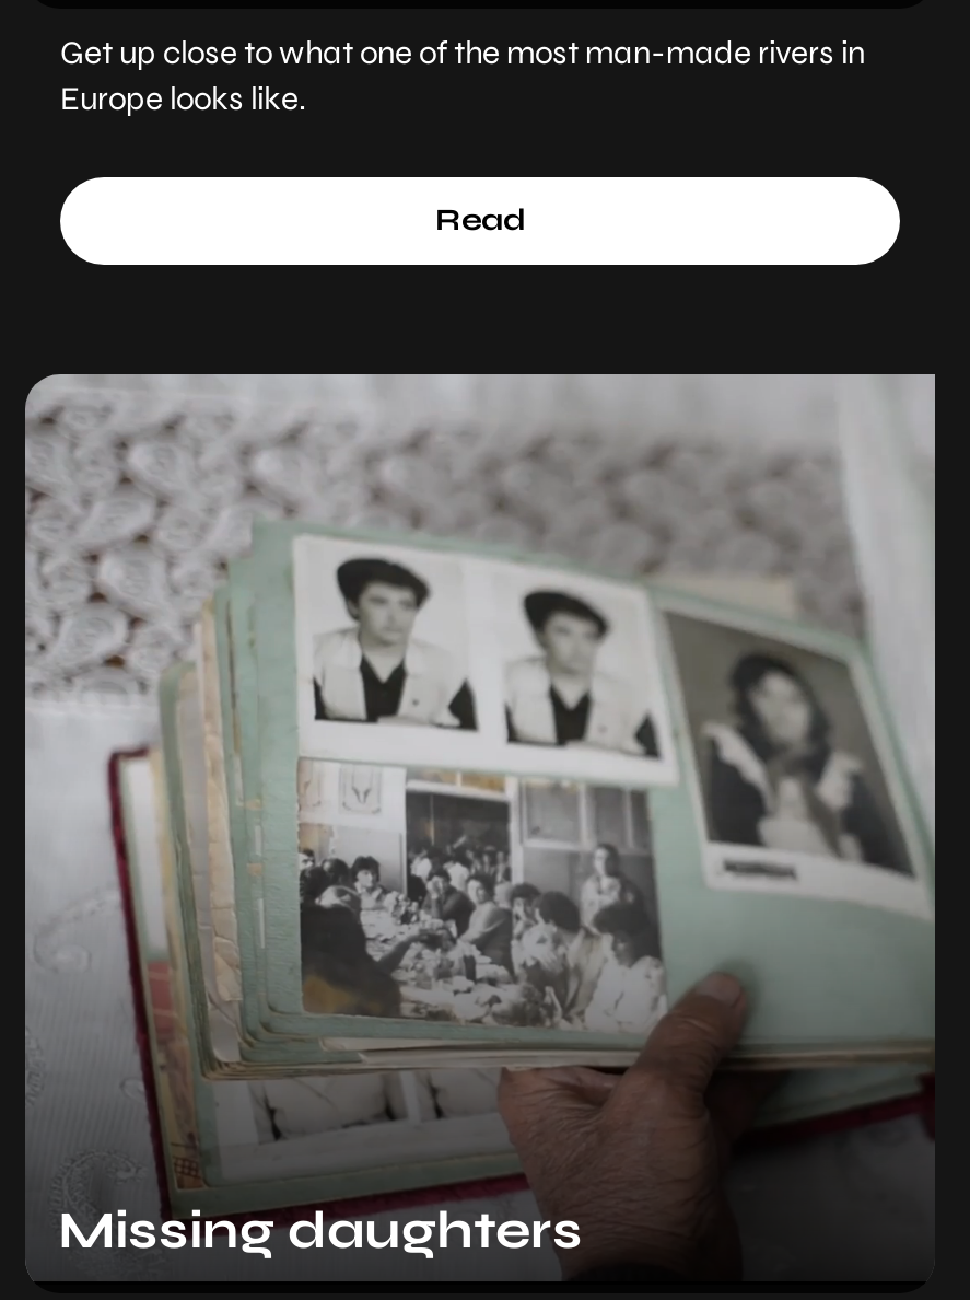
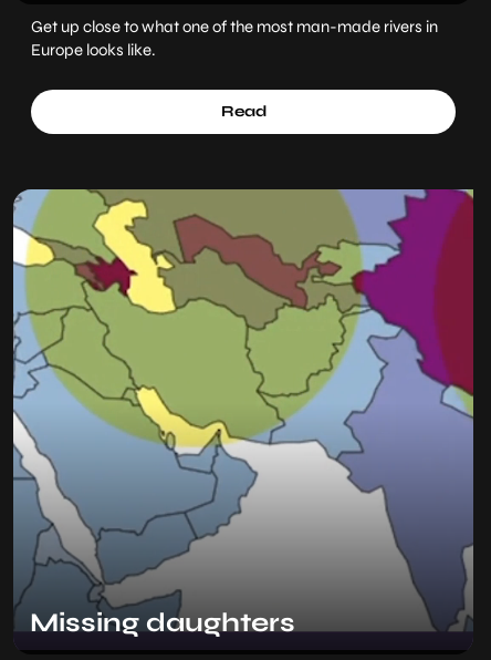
- [image]
+ [image]
